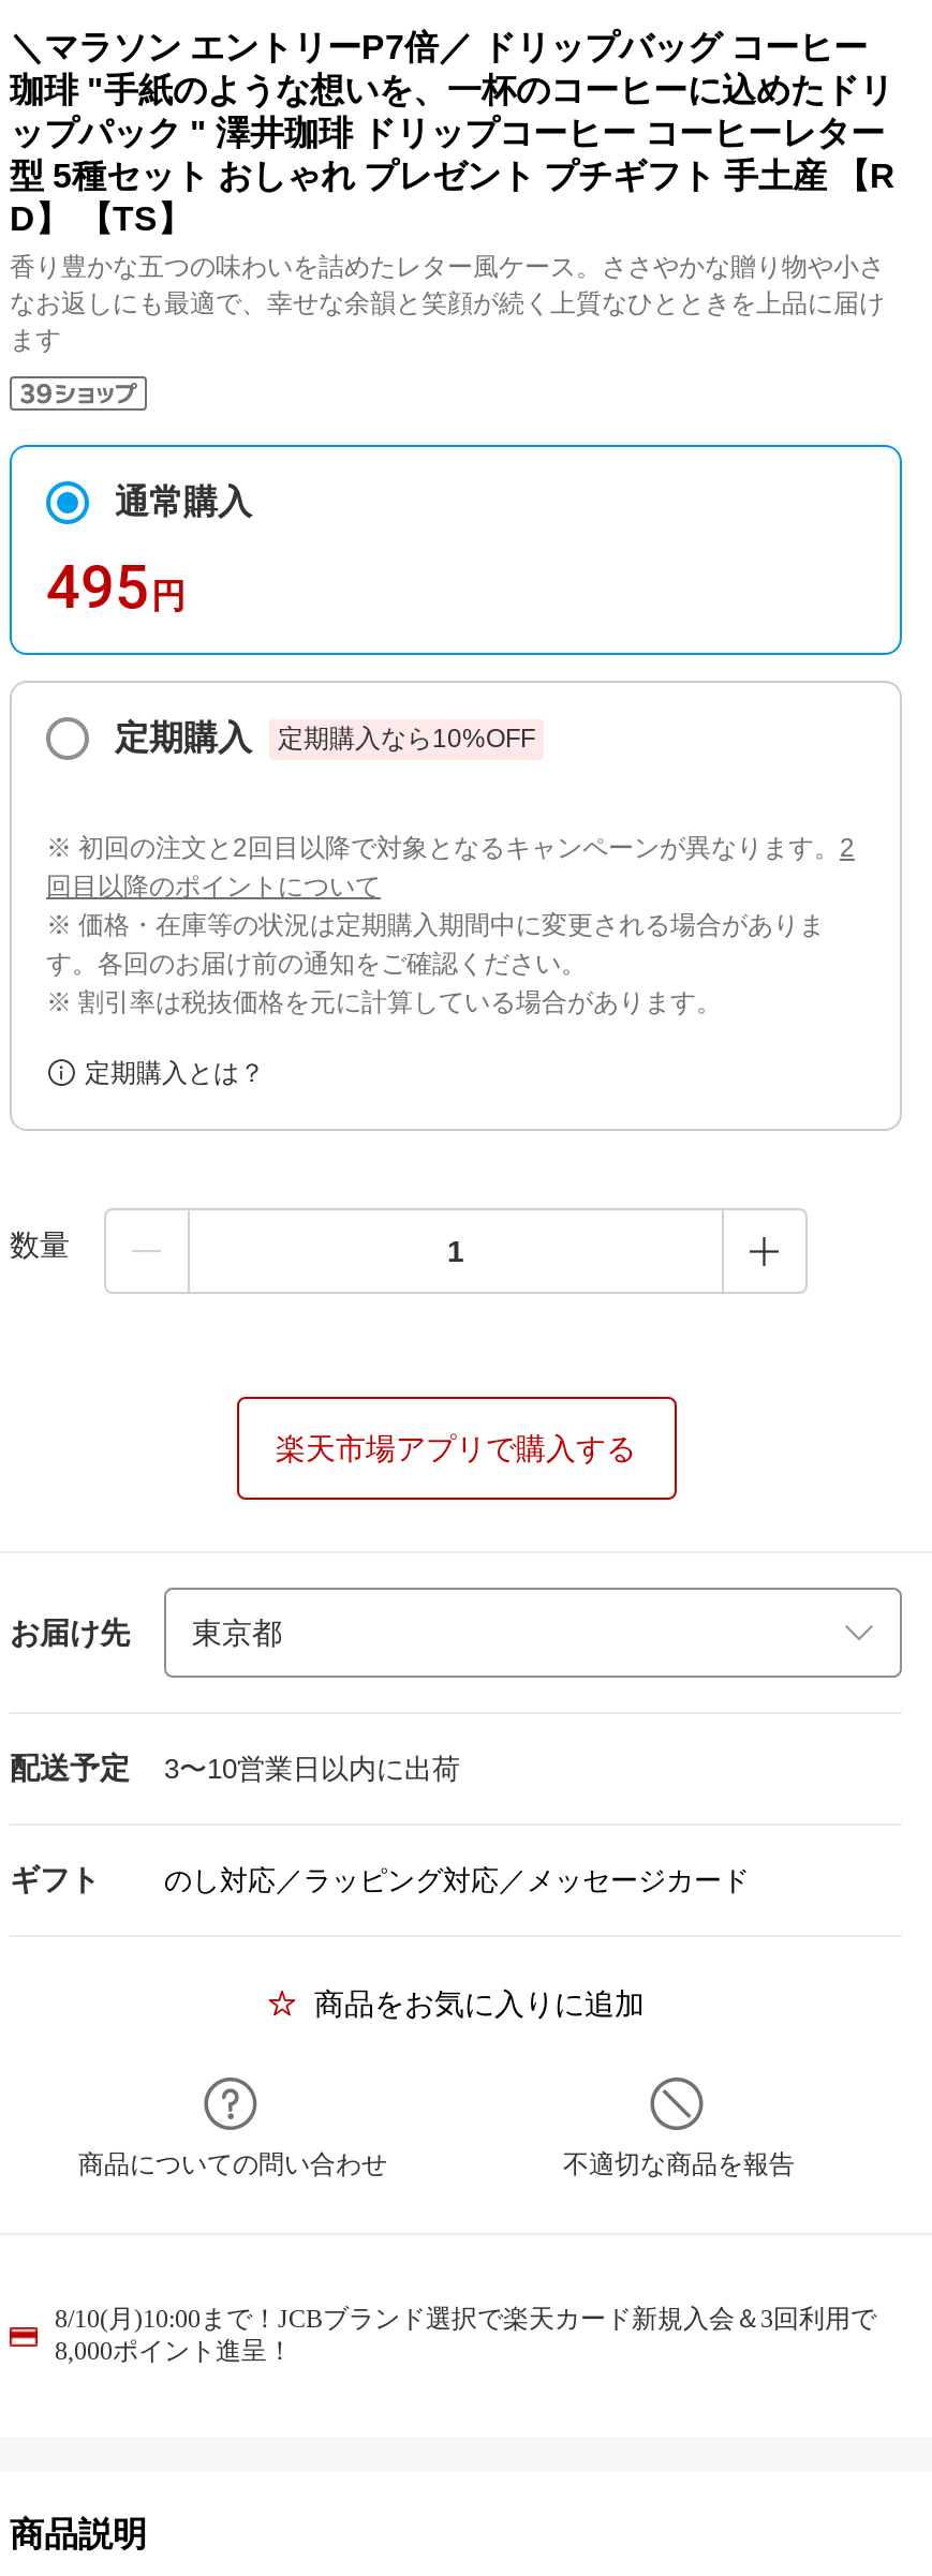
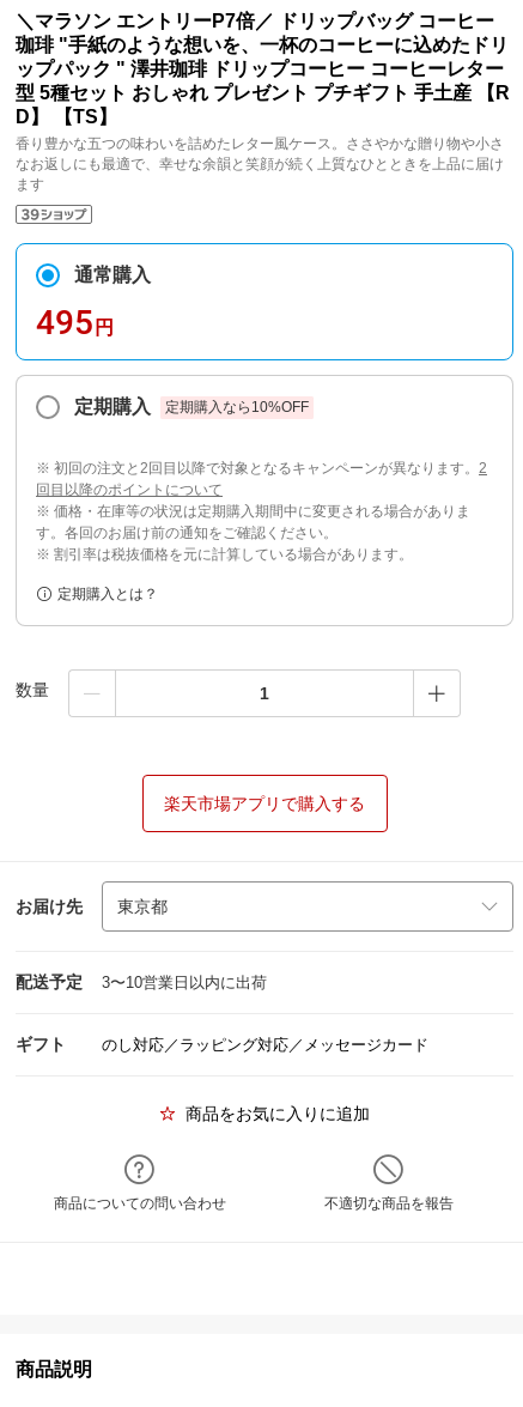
- 8/10(月)10:00まで！JCBブランド選択で楽天カード新規入会＆3回利用で
- 8,000ポイント進呈！
